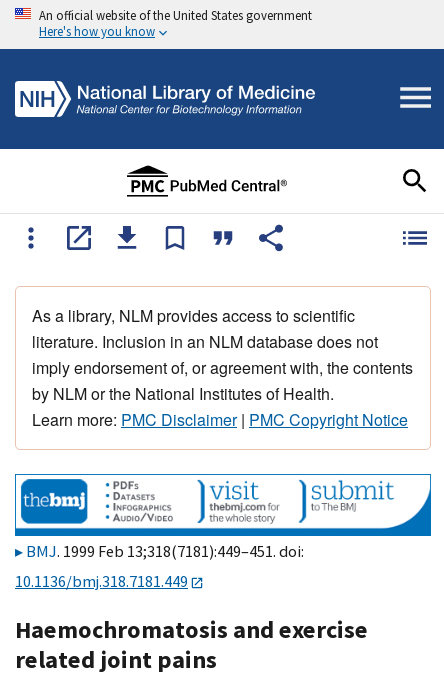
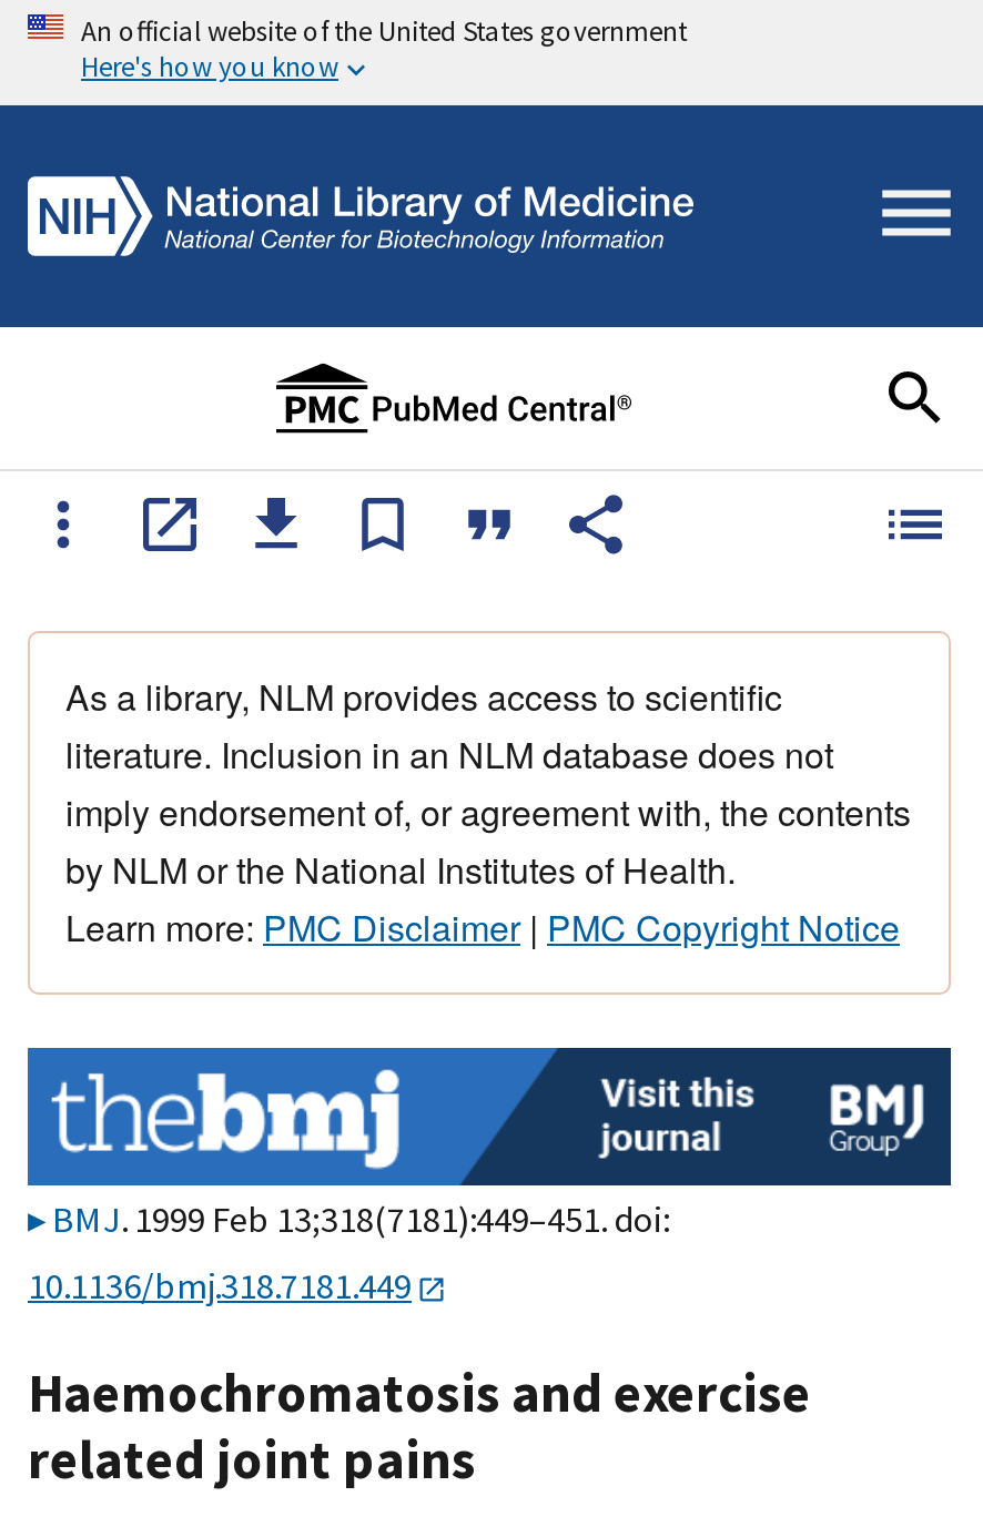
- [image]
+ [image]
